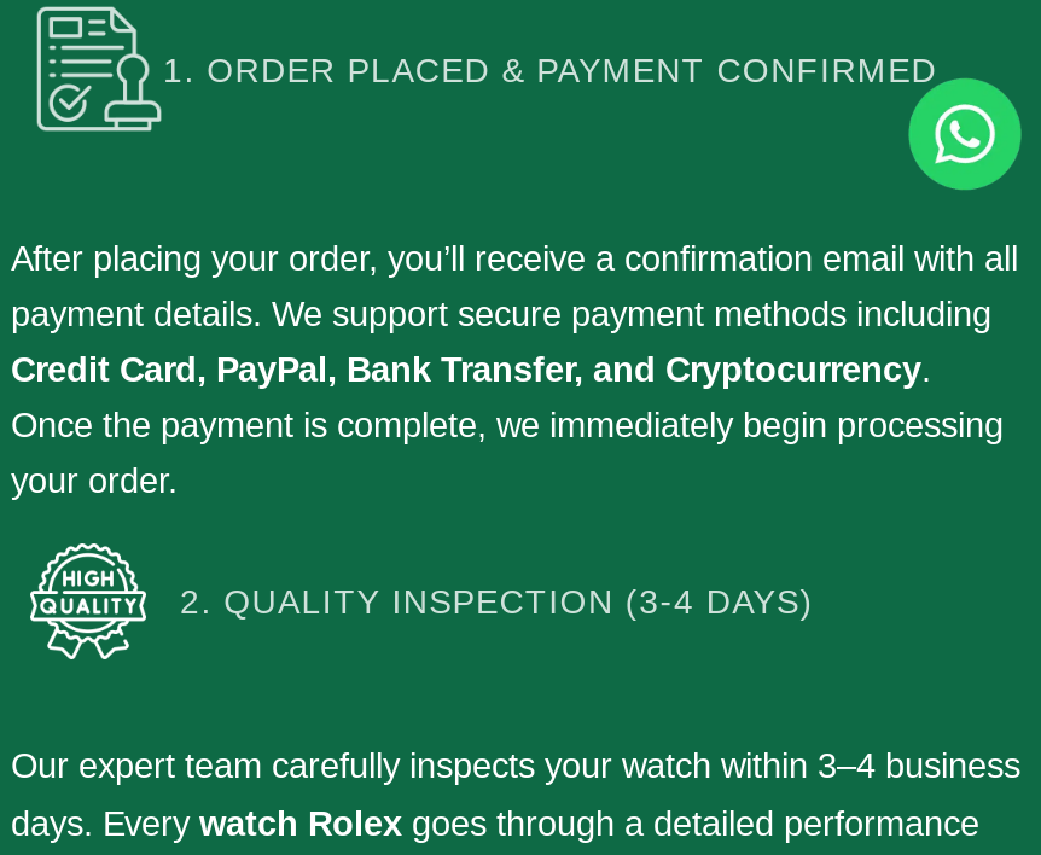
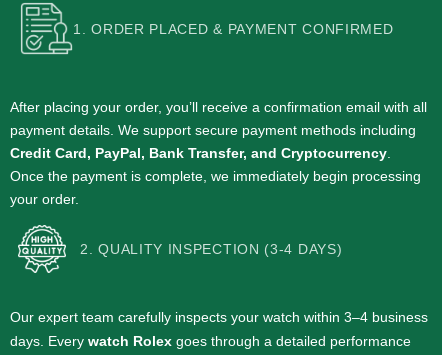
- [image]
